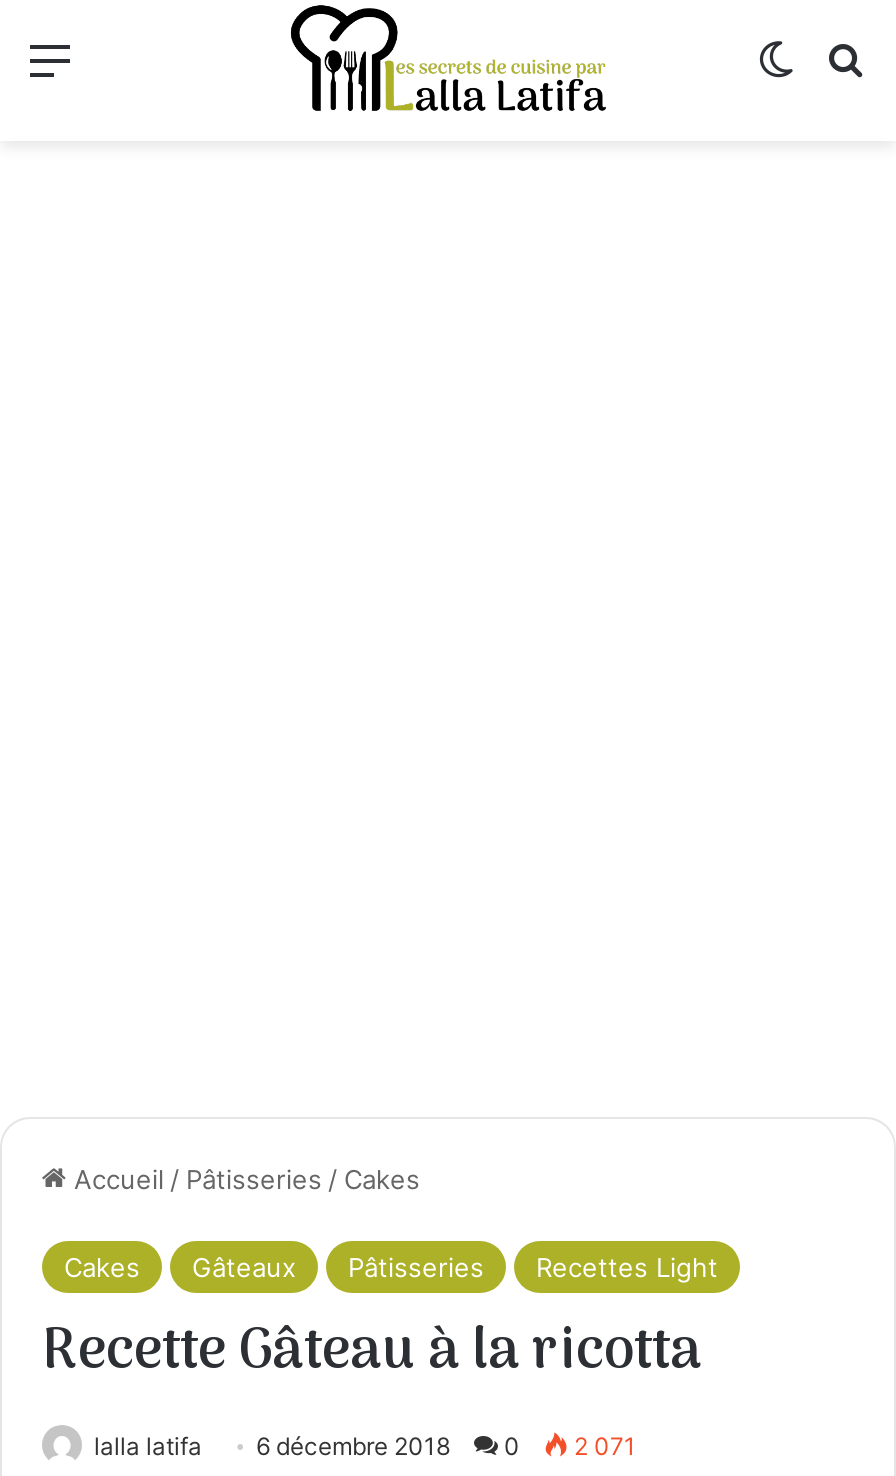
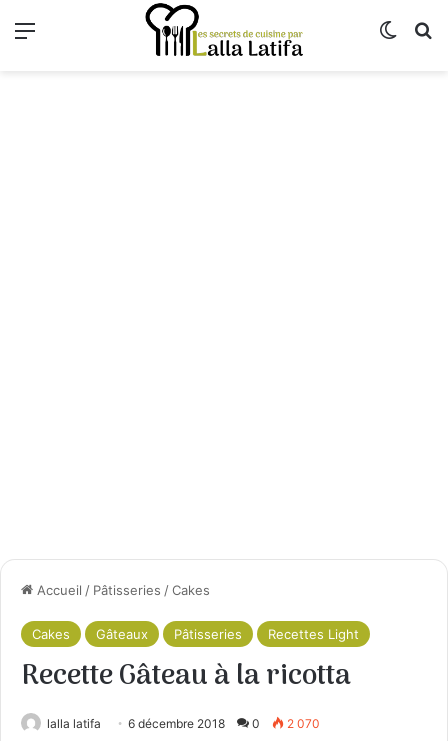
- lalla latifa 6 décembre 2018 0 2 071
+ lalla latifa 6 décembre 2018 0 2 070
